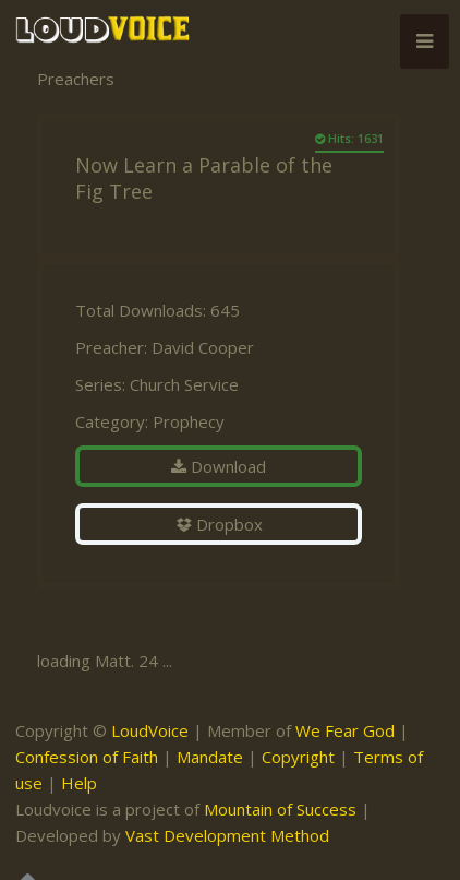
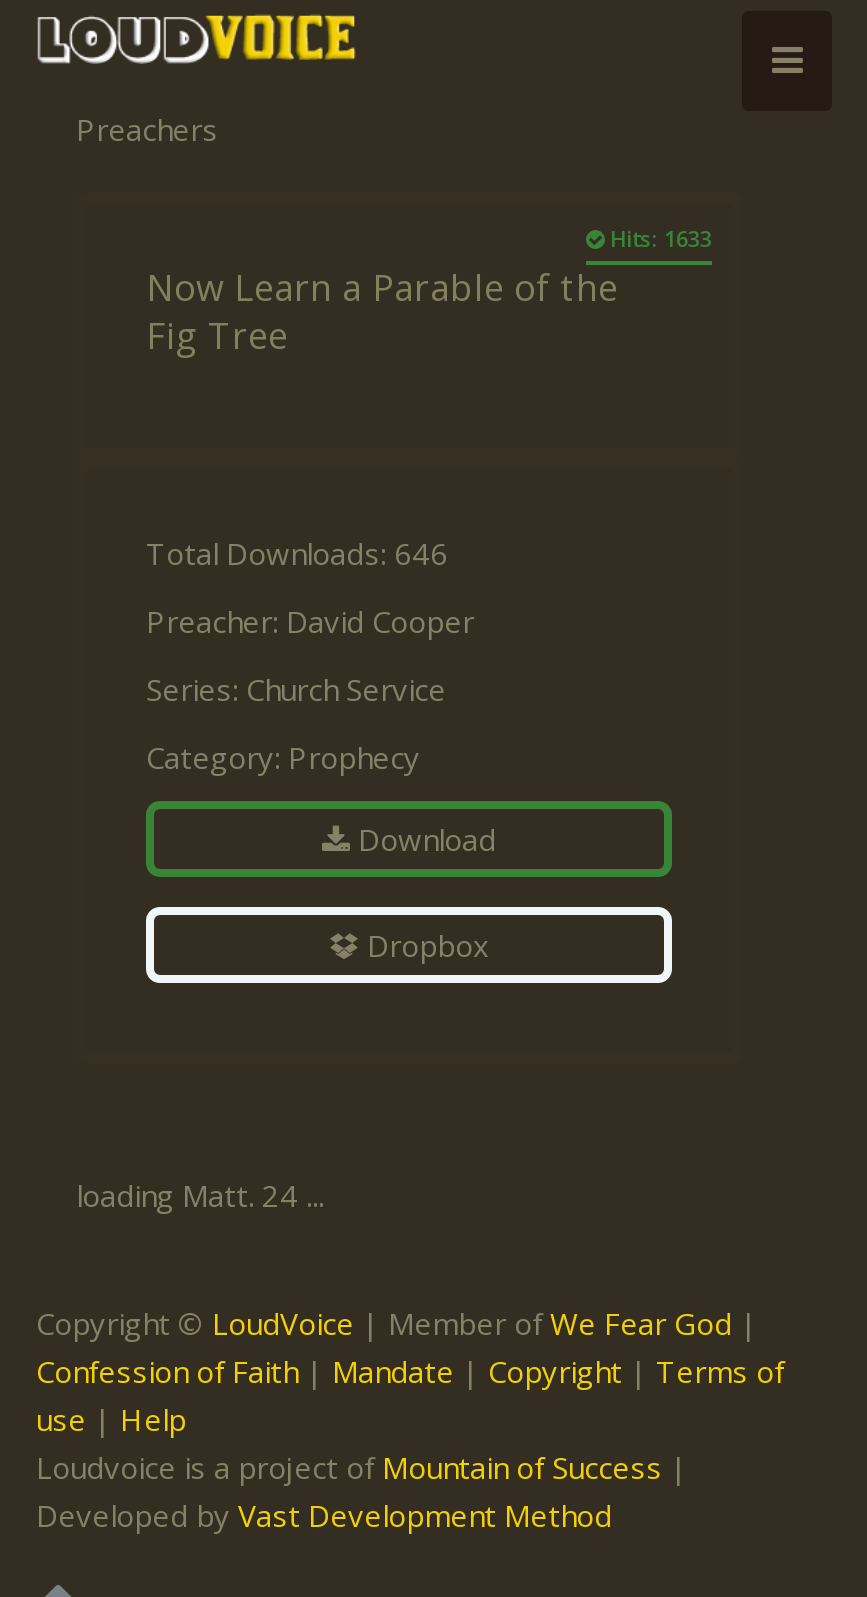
- Hits: 1631
+ Hits: 1633

- Total Downloads: 645
+ Total Downloads: 646
